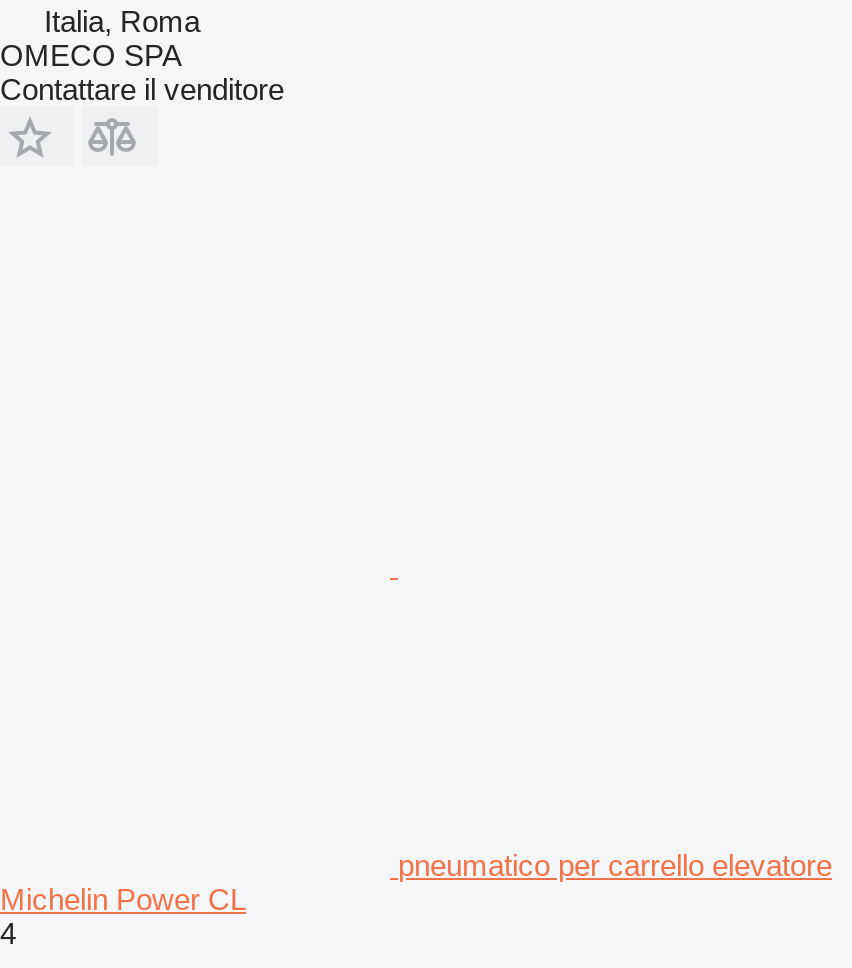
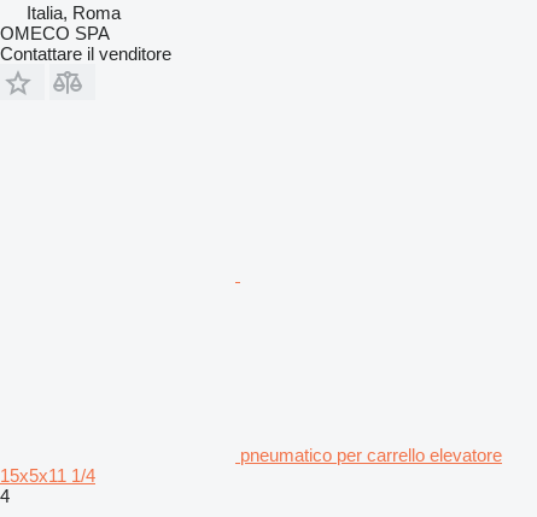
- Michelin Power CL
+ 15x5x11 1/4
